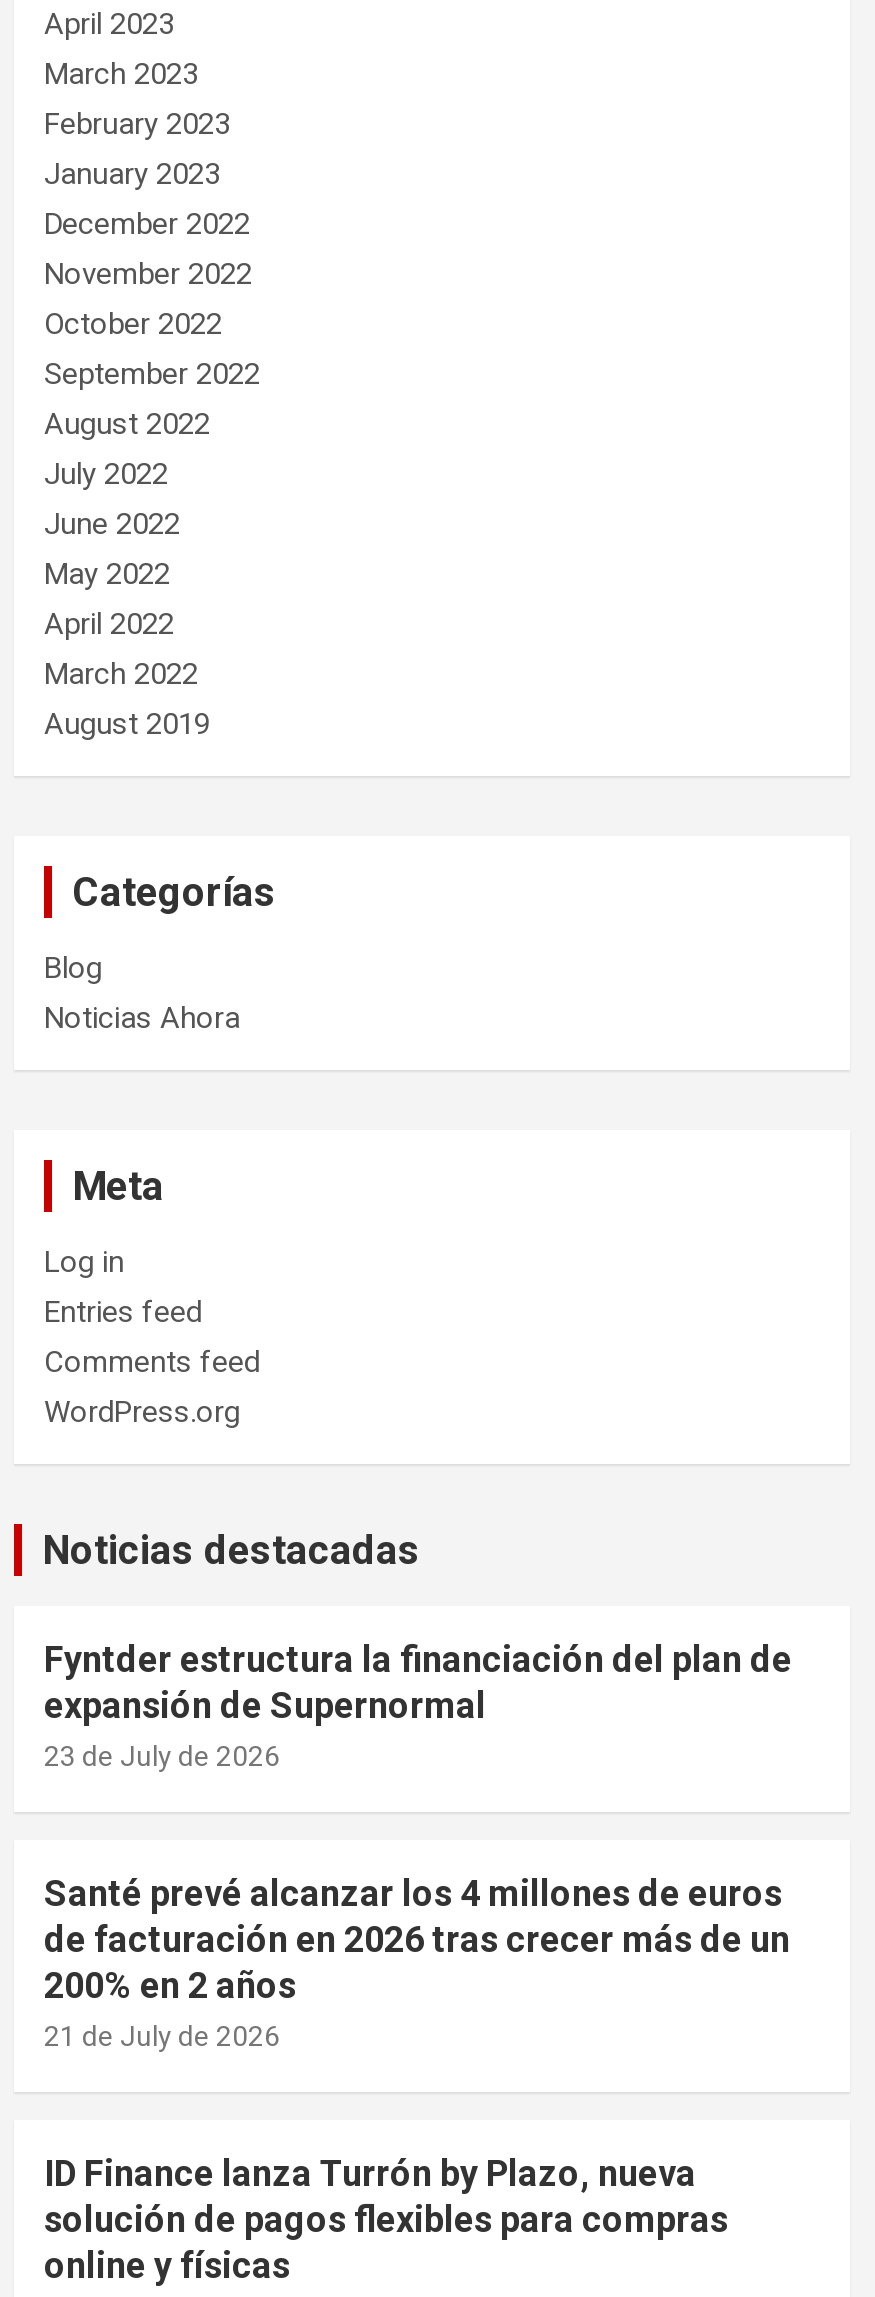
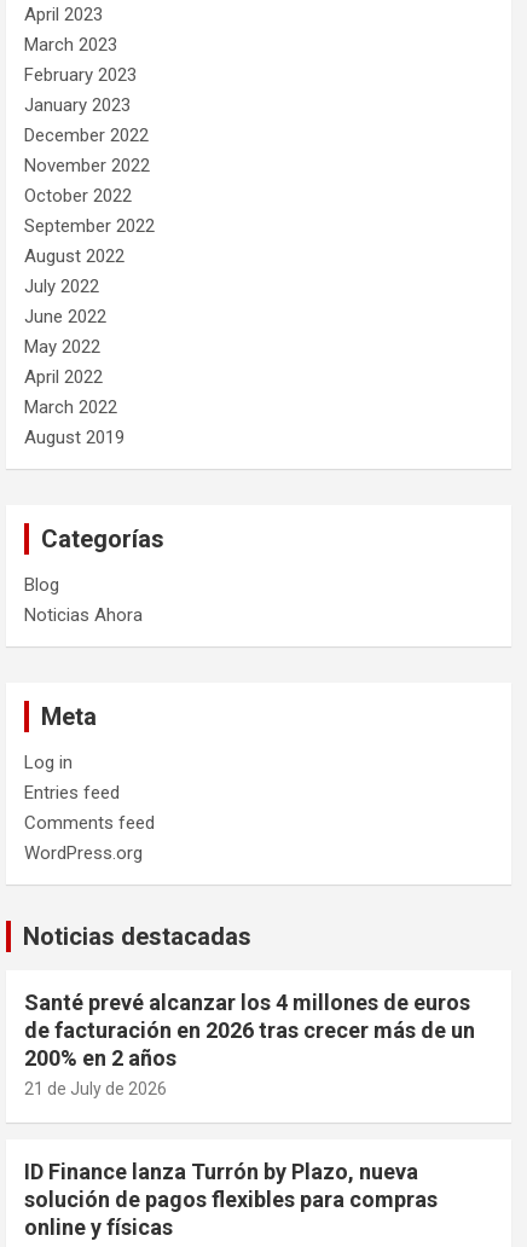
- Fyntder estructura la financiación del plan de
- expansión de Supernormal
- 23 de July de 2026
